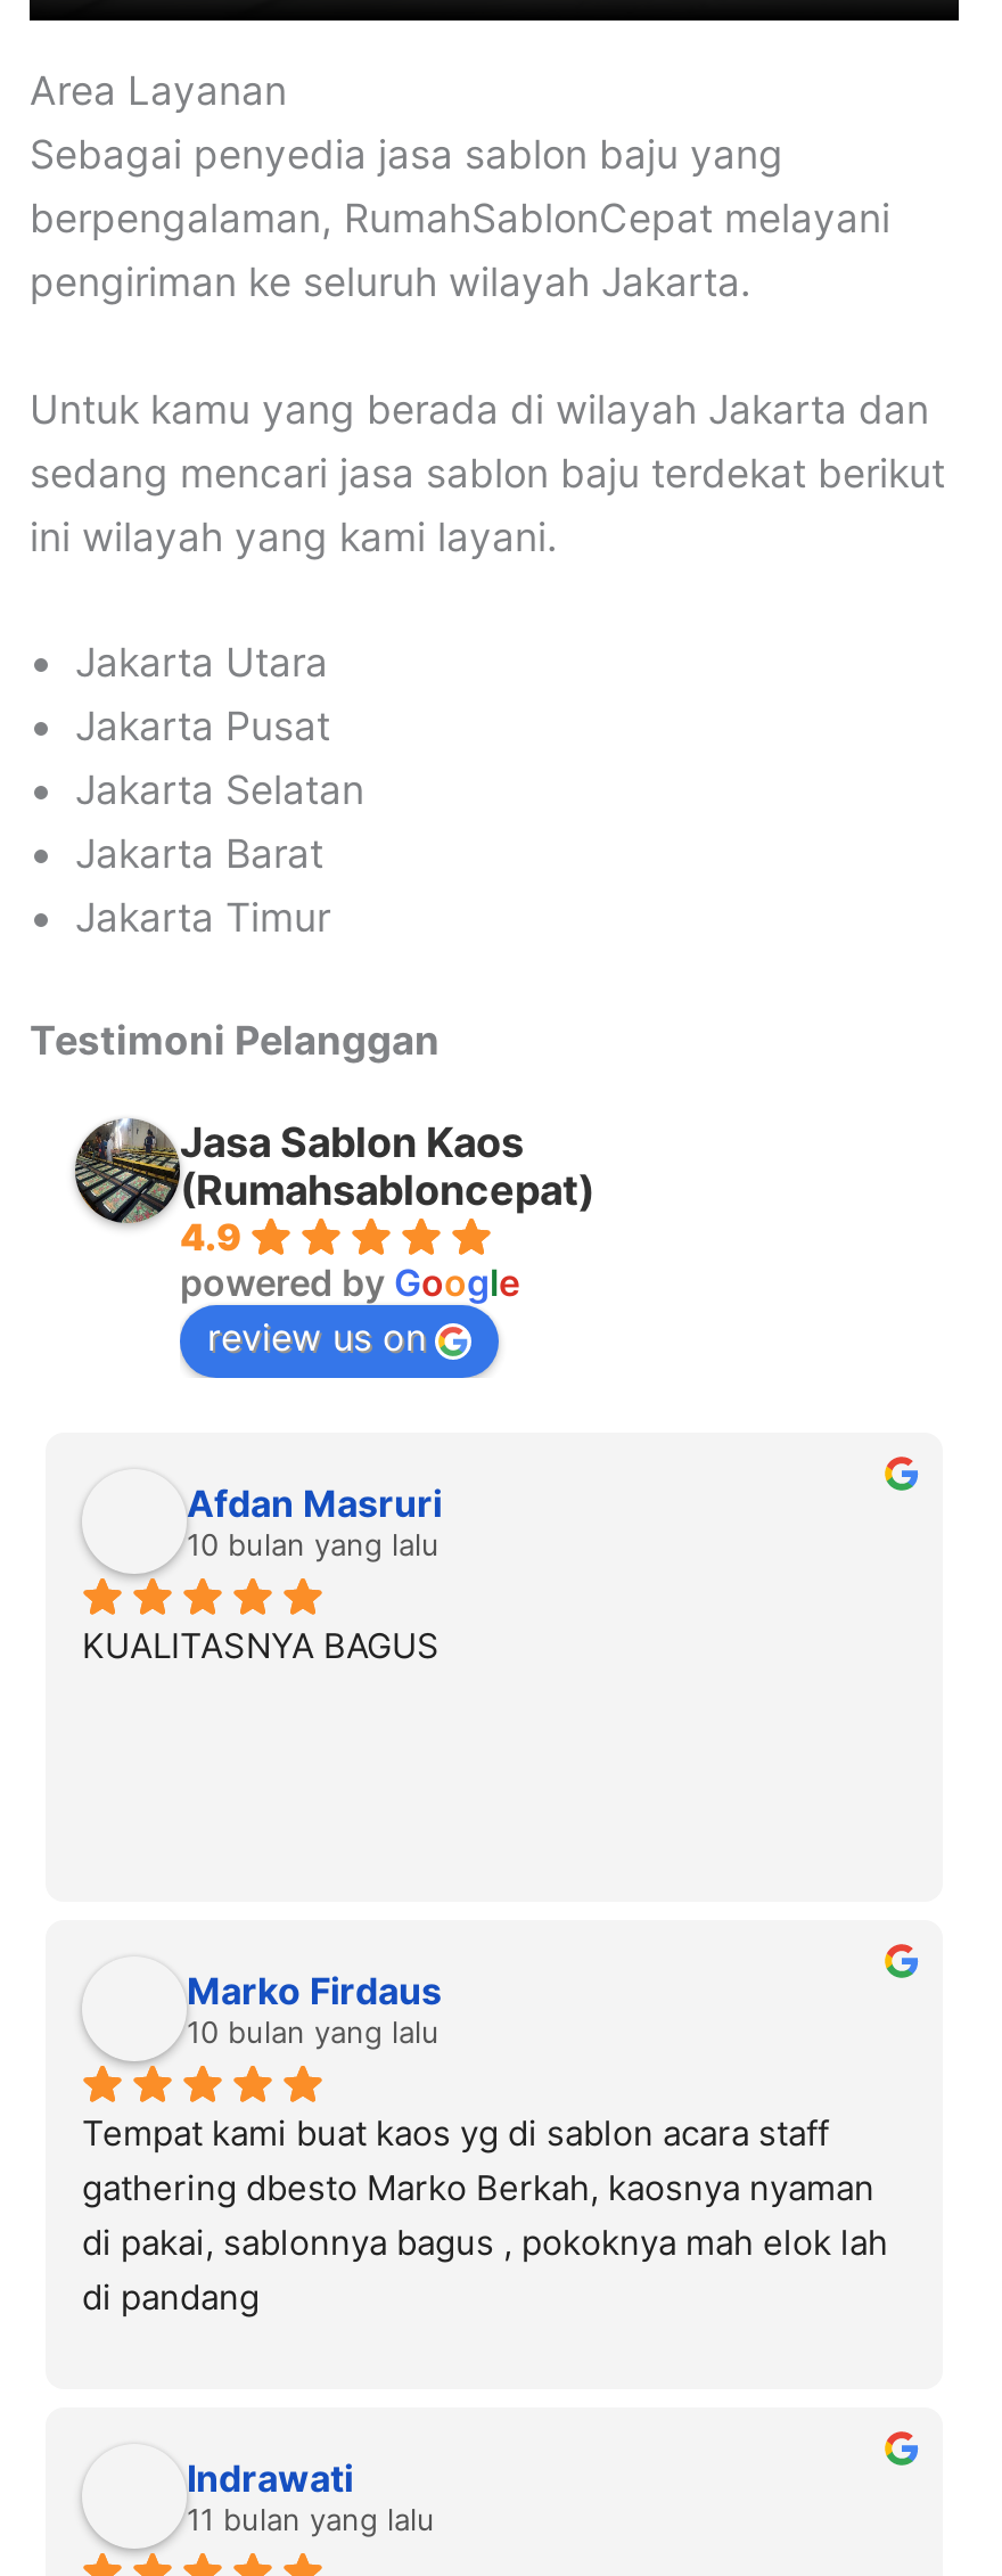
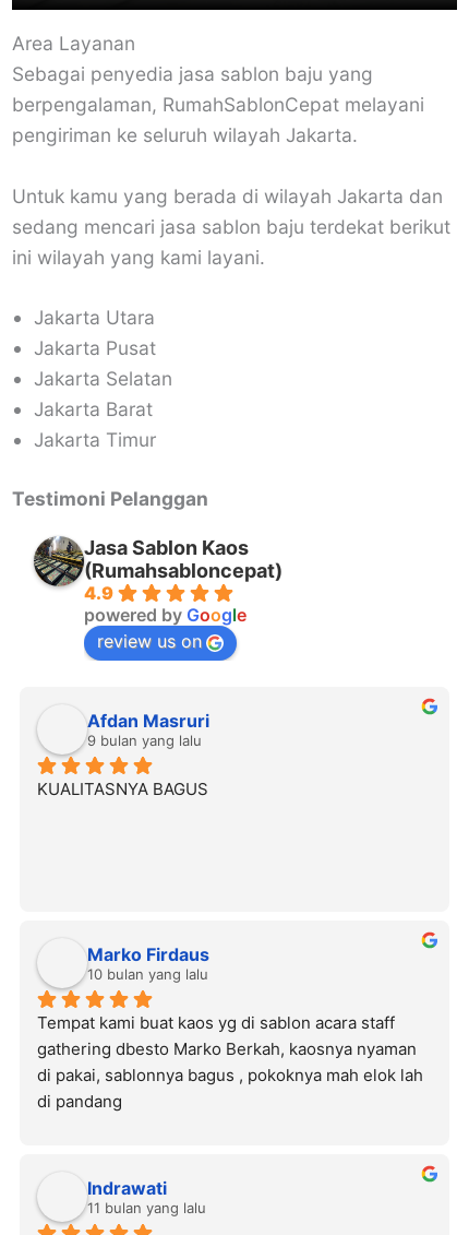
- 10 bulan yang lalu
+ 9 bulan yang lalu
